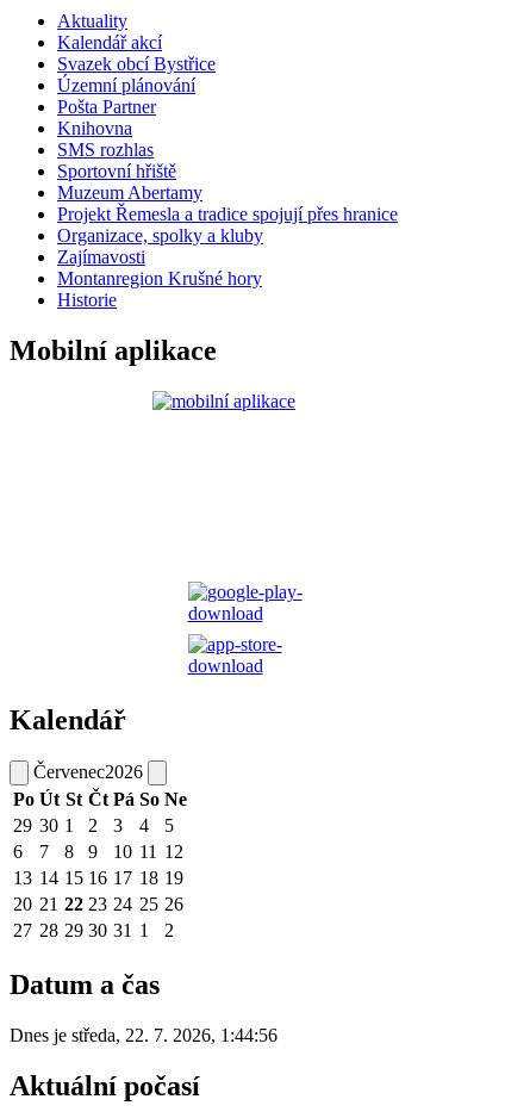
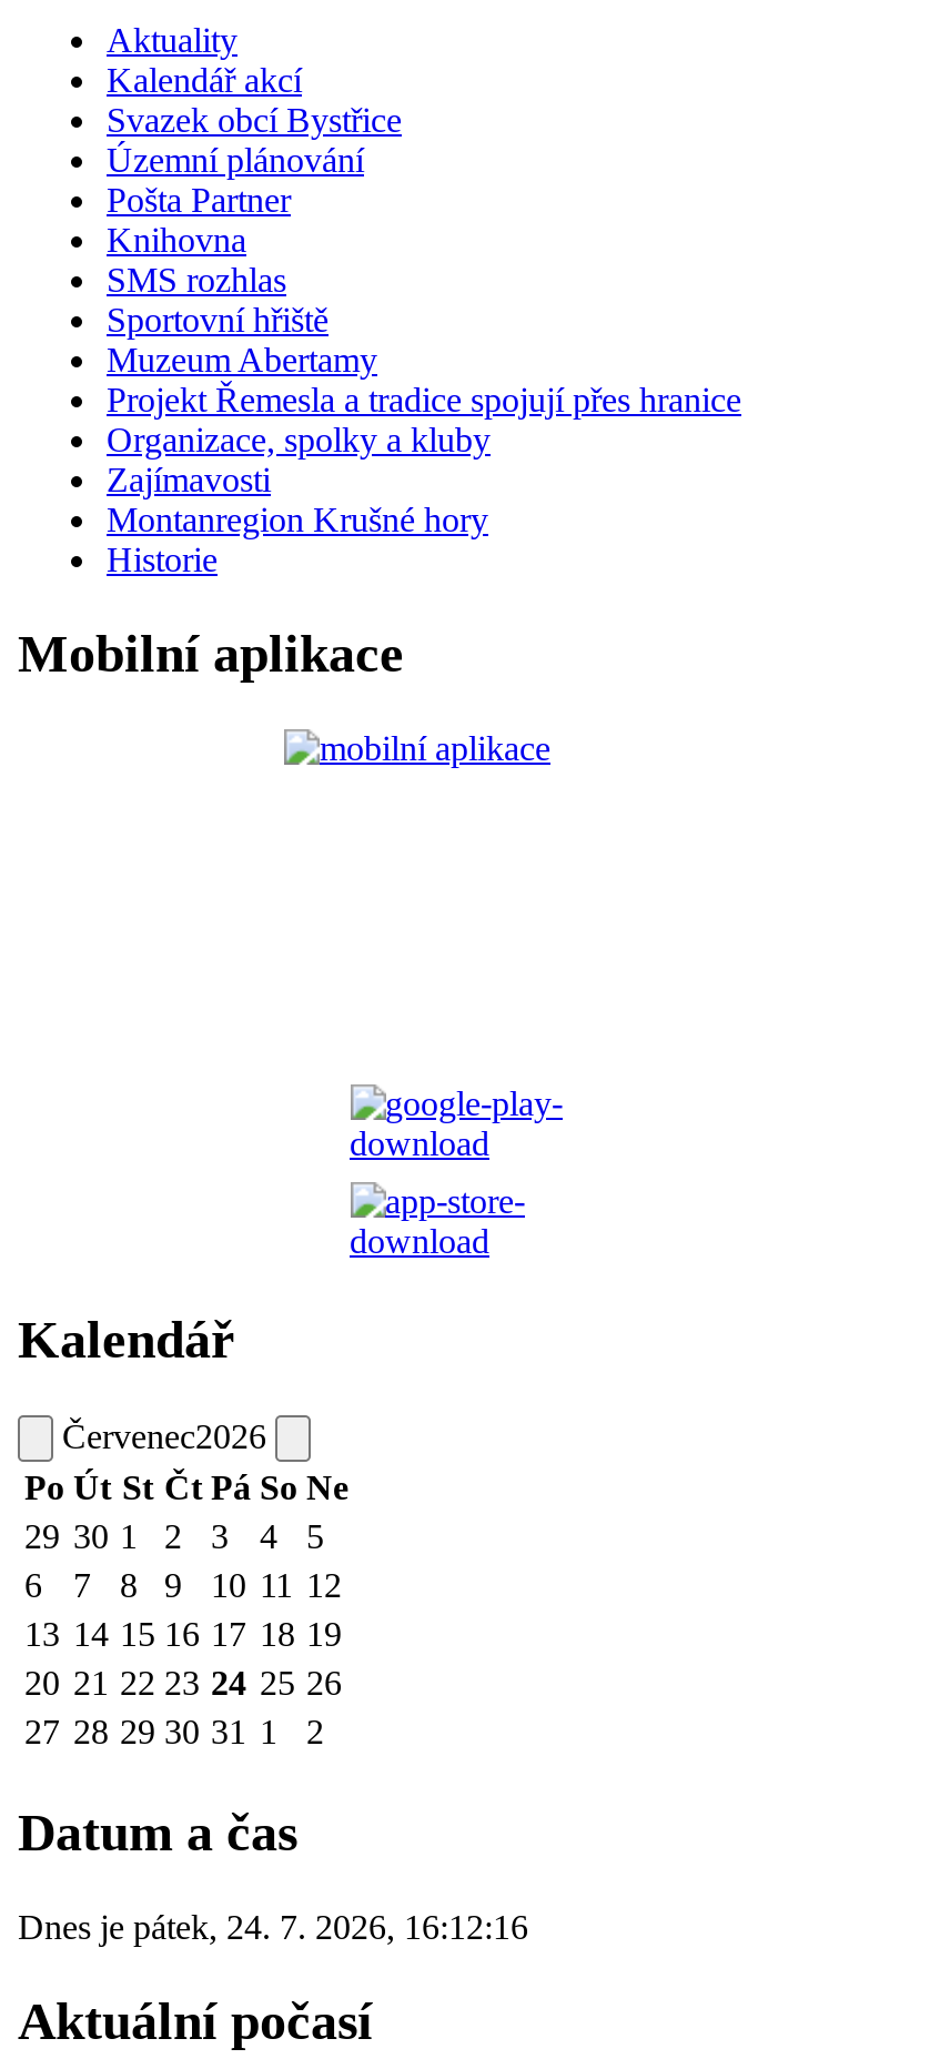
- Dnes je středa, 22. 7. 2026, 1:44:56
+ Dnes je pátek, 24. 7. 2026, 16:12:16
